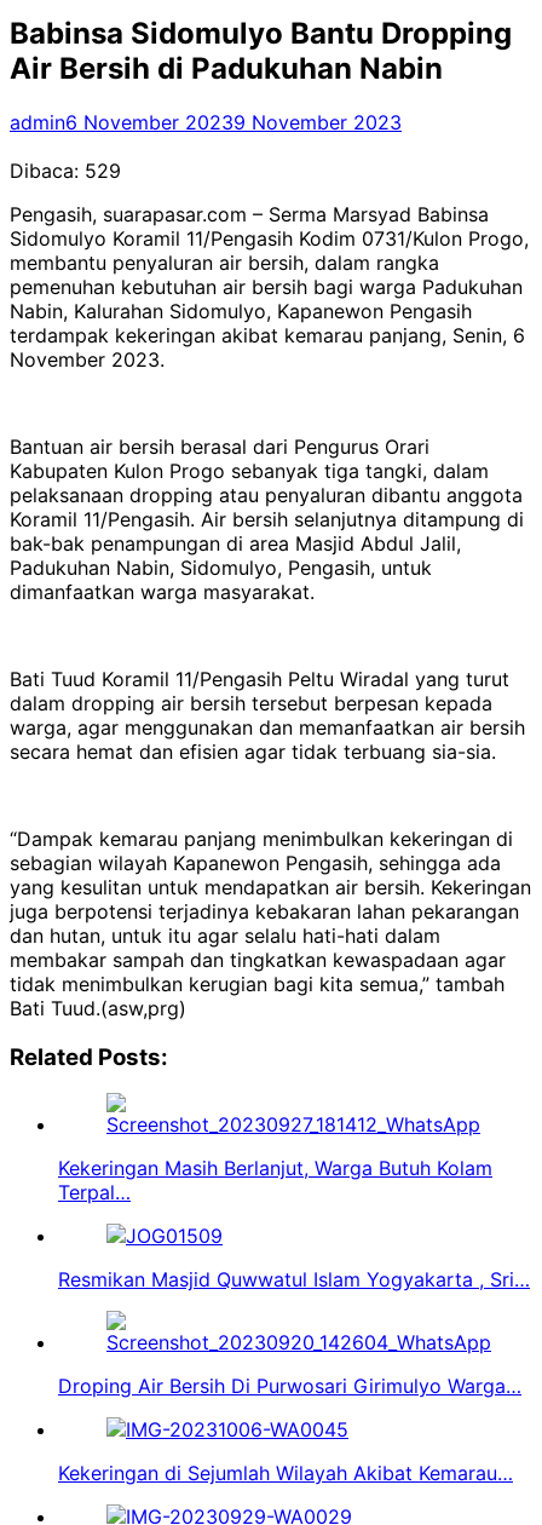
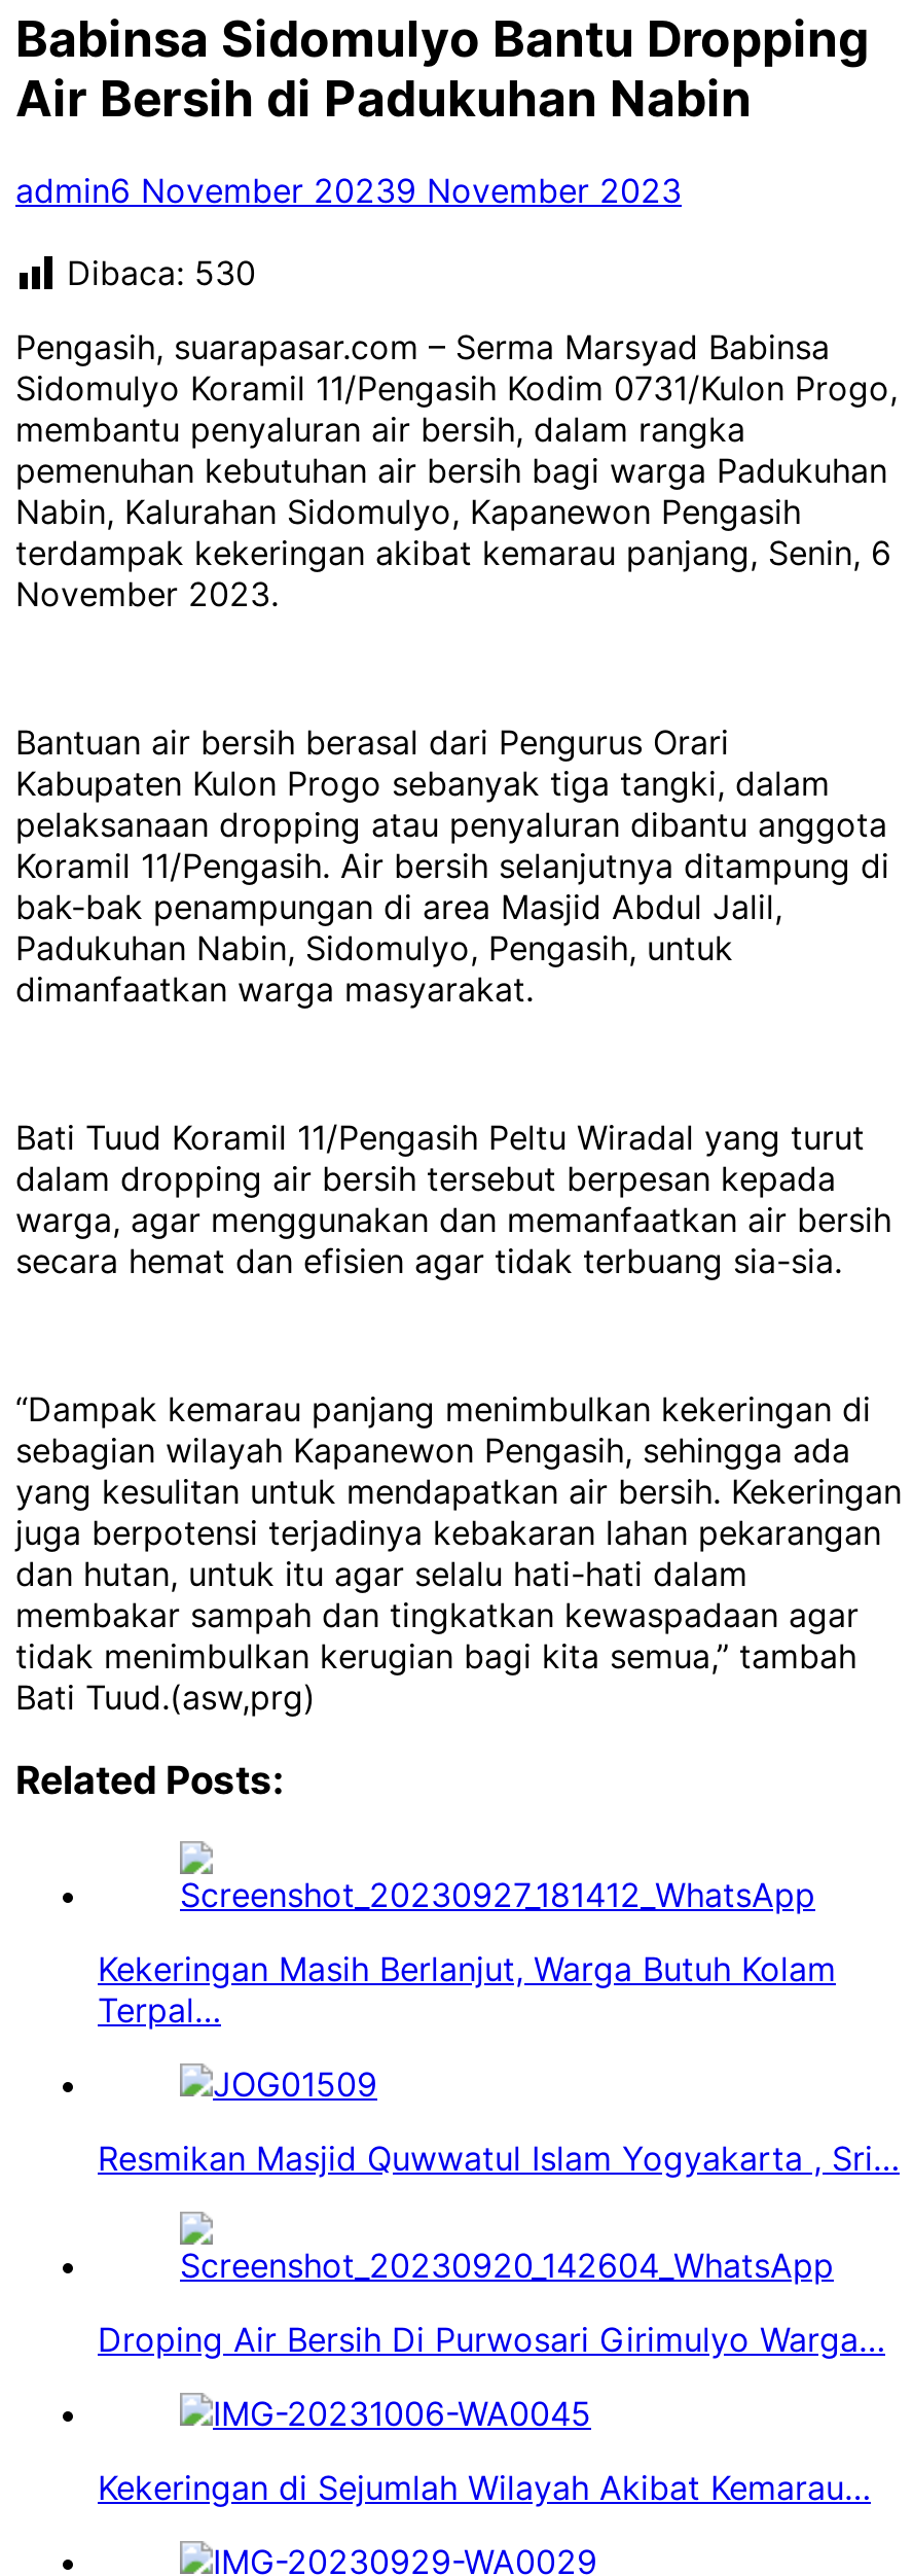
- Dibaca: 529
+ Dibaca: 530
